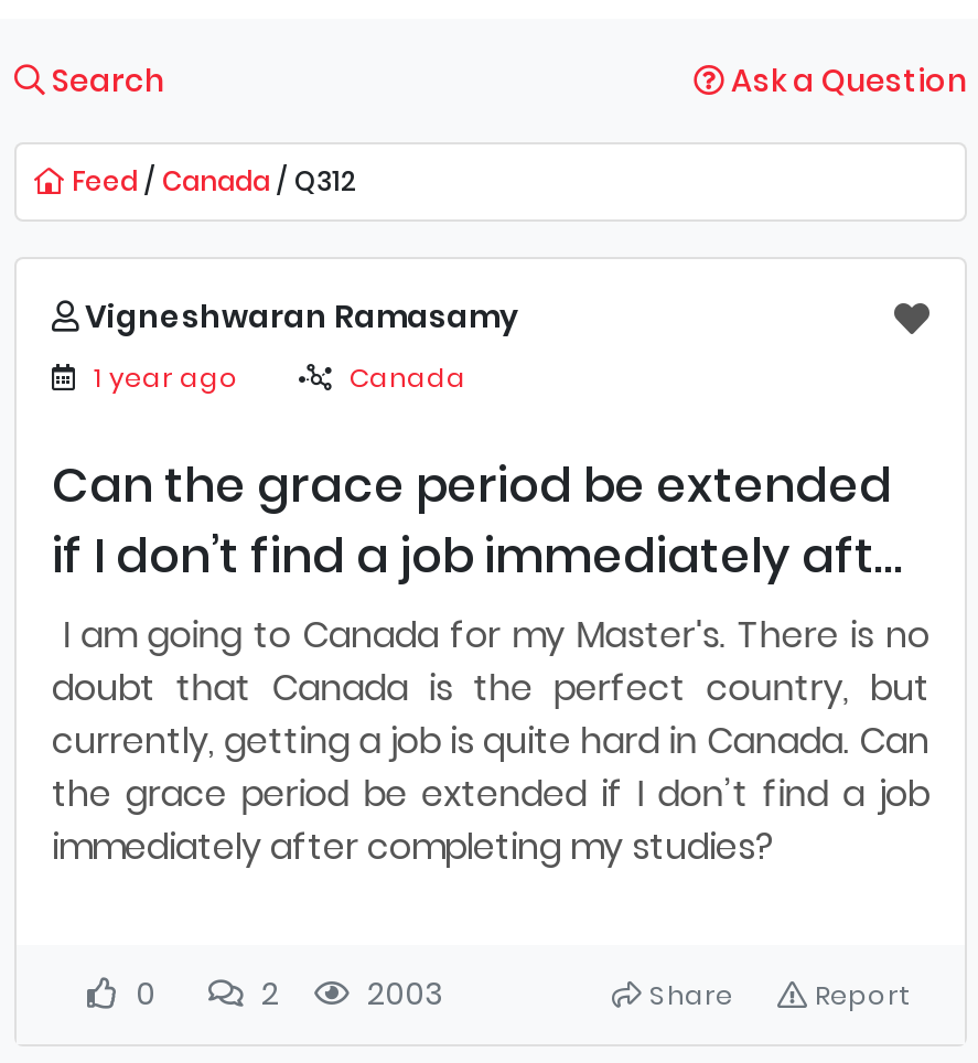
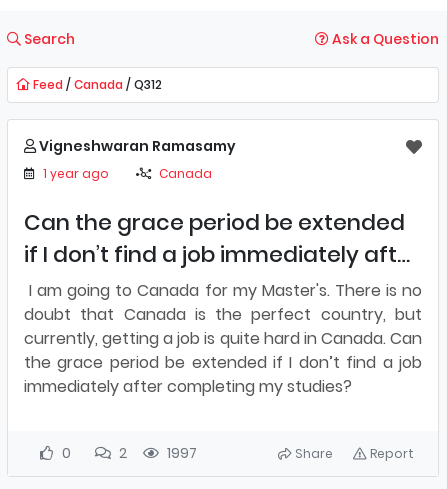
- 2 2003
+ 2 1997
